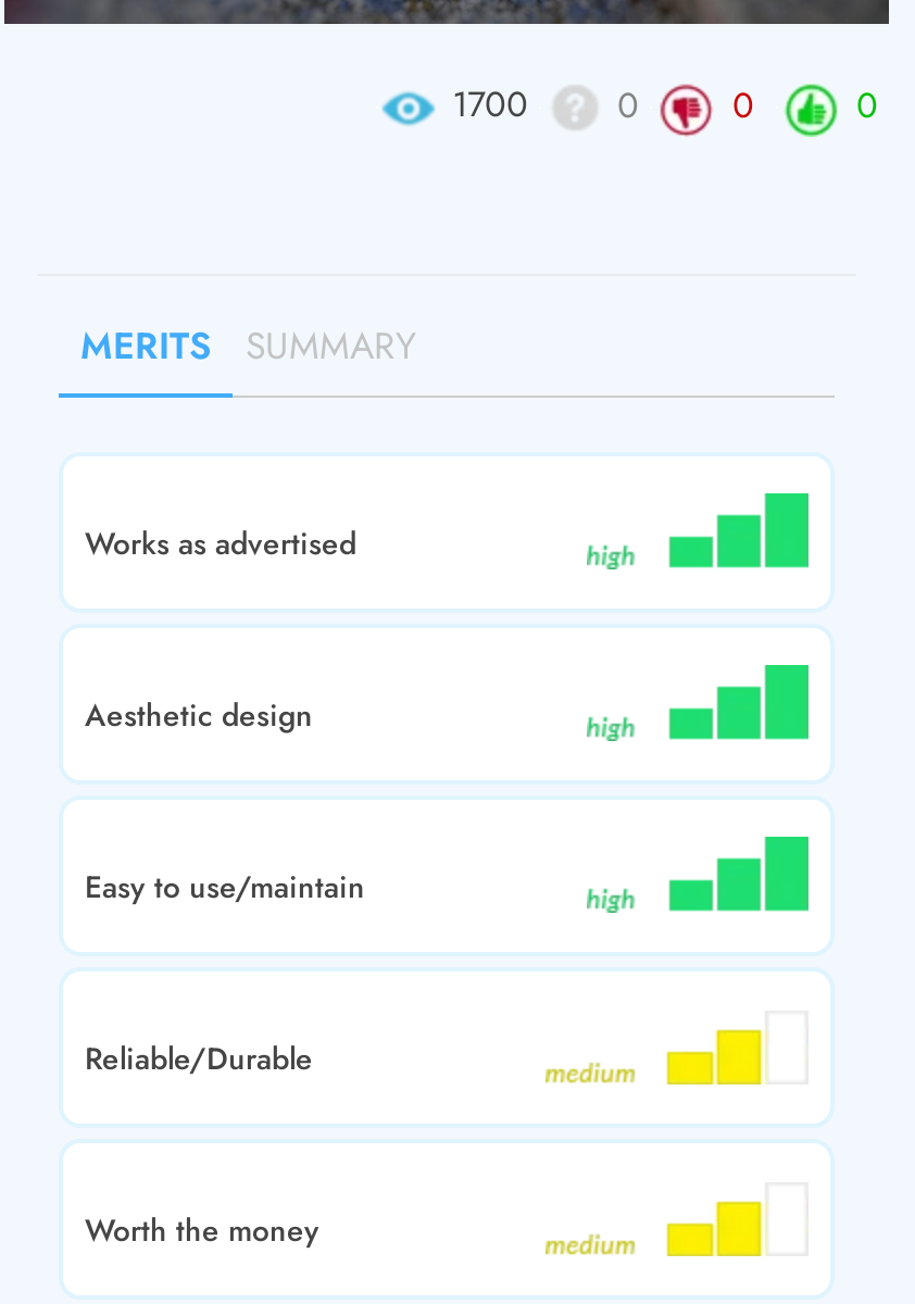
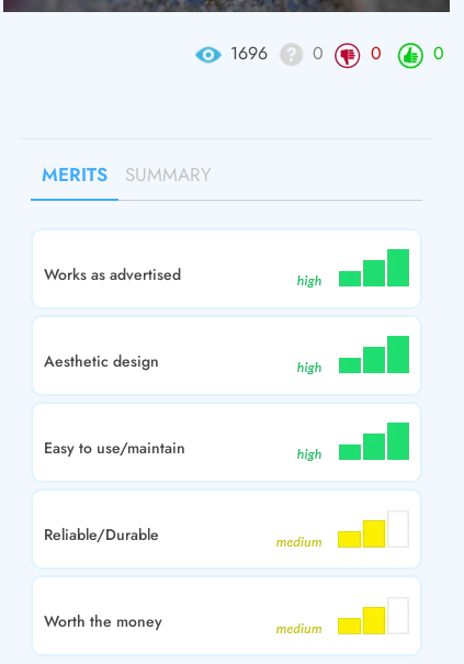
- 1700 0 0 0
+ 1696 0 0 0
